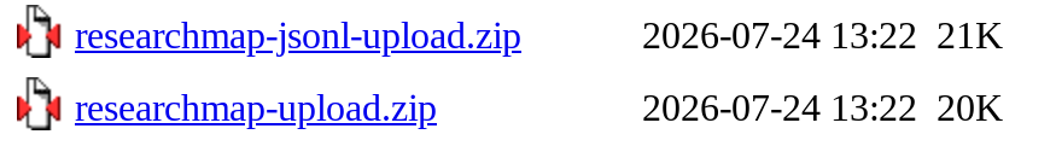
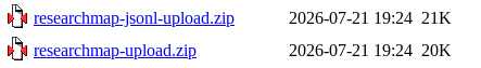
- 2026-07-24 13:22 21K
+ 2026-07-21 19:24 21K

- 2026-07-24 13:22 20K
+ 2026-07-21 19:24 20K
